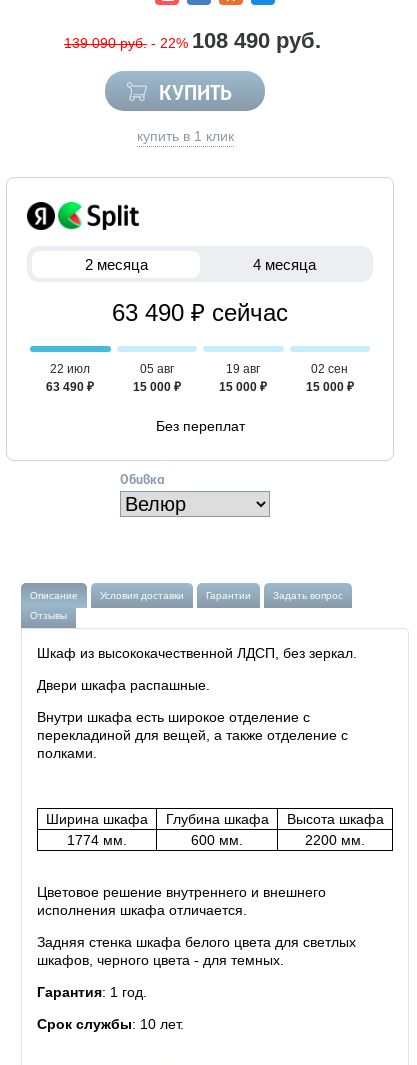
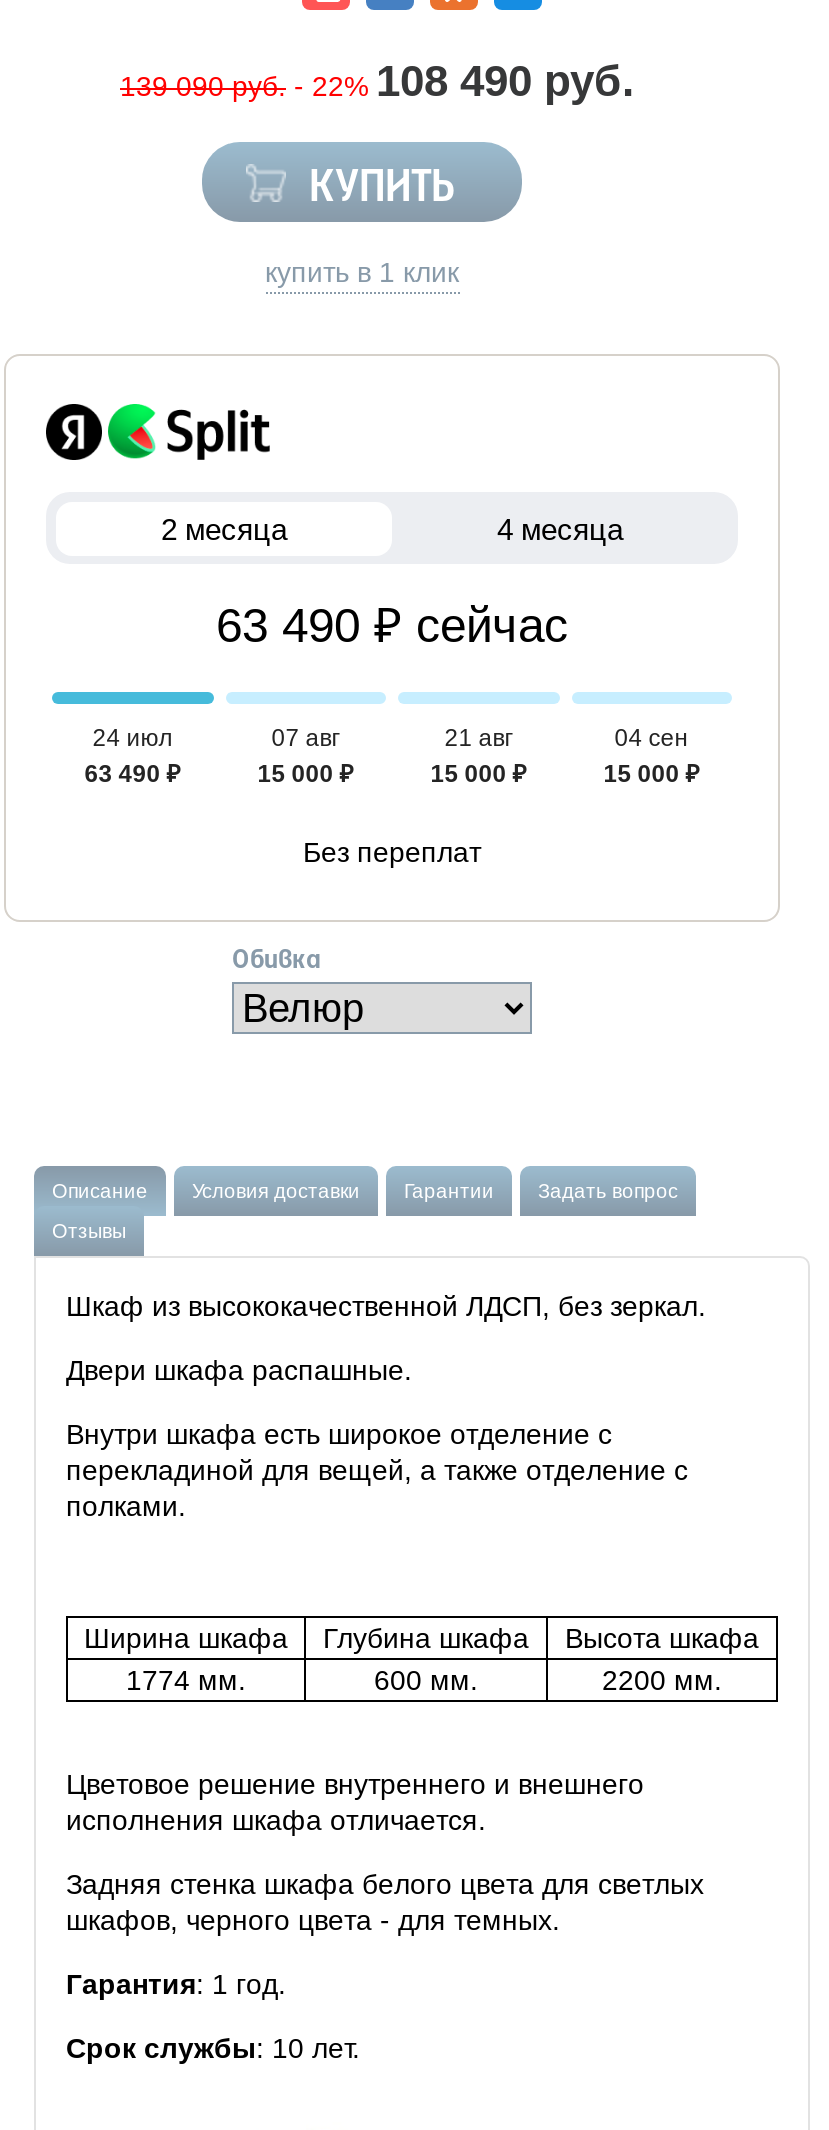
- 22 июл
+ 24 июл

- 05 авг
+ 07 авг

- 19 авг
+ 21 авг

- 02 сен
+ 04 сен
